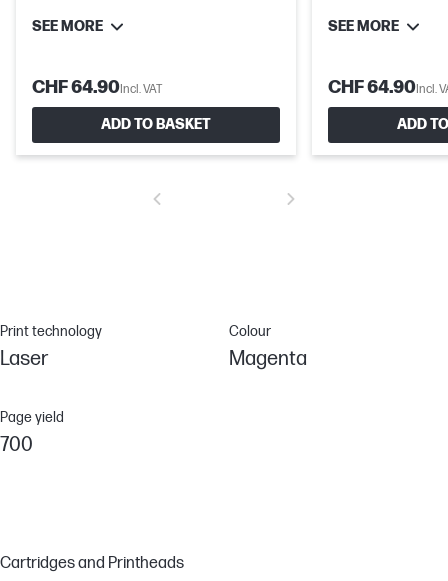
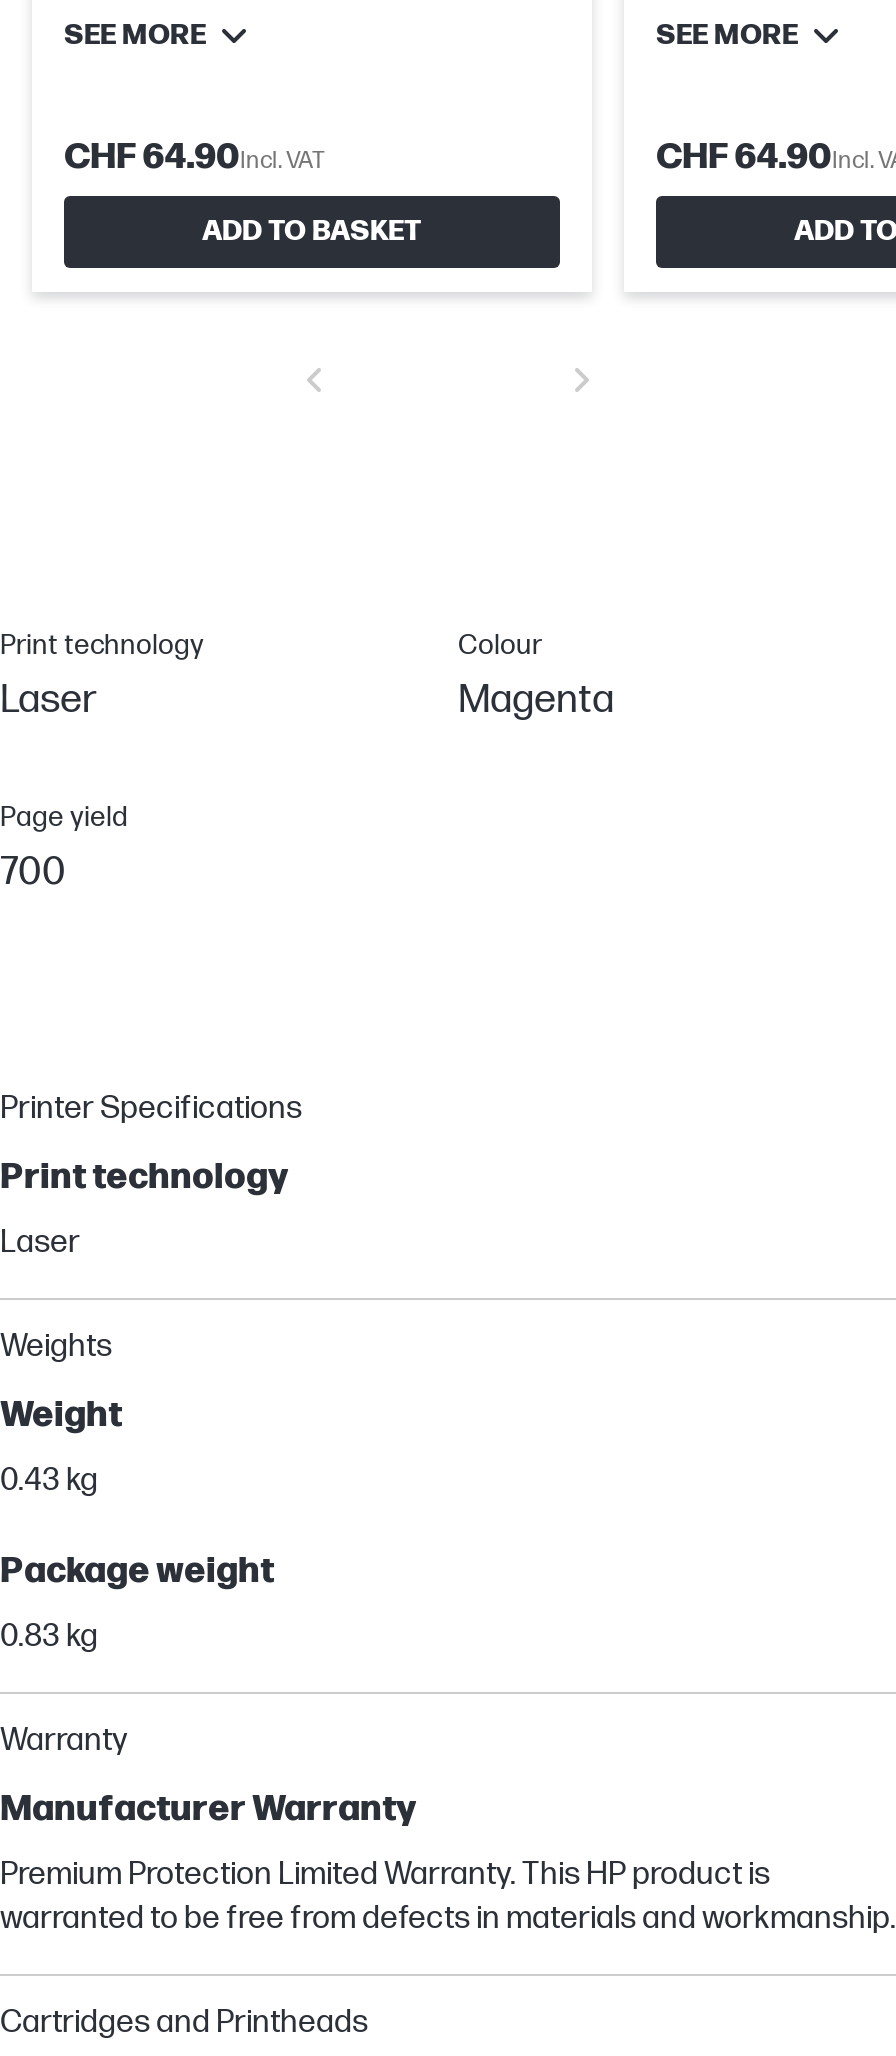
+ Printer Specifications
+ Print technology
+ Laser
+ Weights
+ Weight
+ 0.43 kg
+ Package weight
+ 0.83 kg
+ Warranty
+ Manufacturer Warranty
+ Premium Protection Limited Warranty. This HP product is
+ warranted to be free from defects in materials and workmanship.
